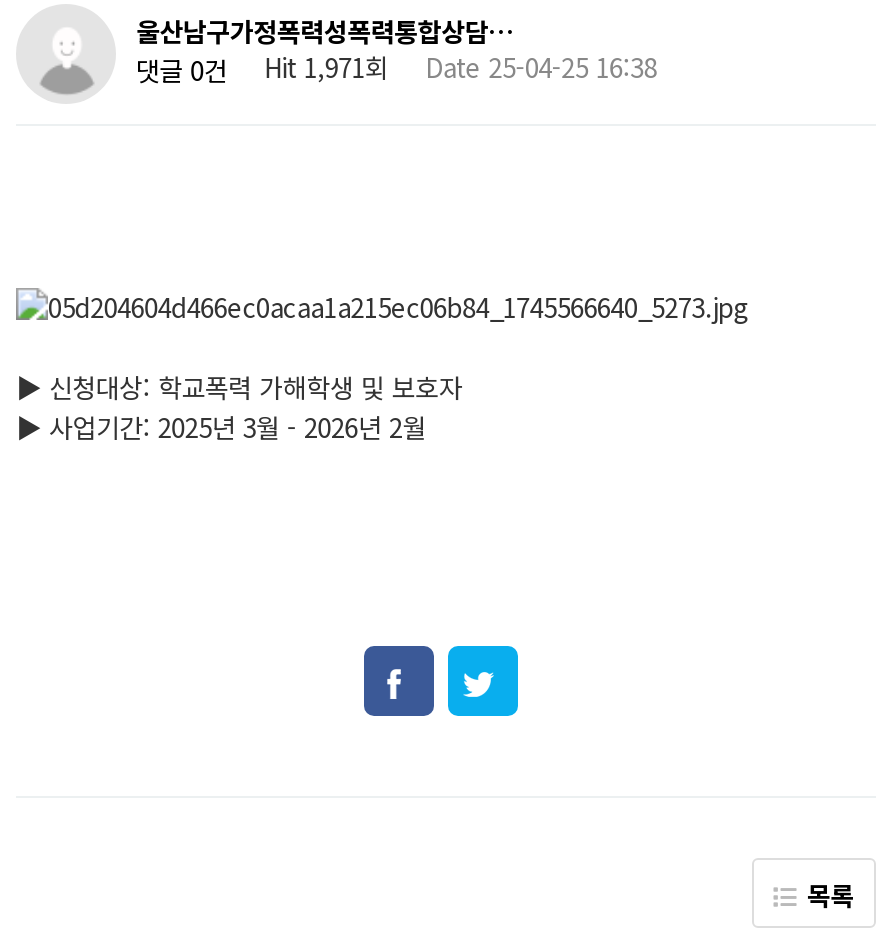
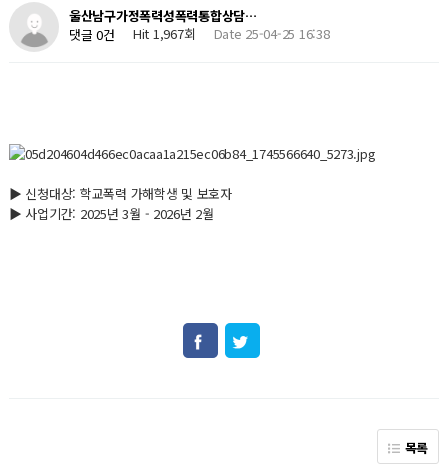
- 댓글 0건 Hit 1,971회 Date 25-04-25 16:38
+ 댓글 0건 Hit 1,967회 Date 25-04-25 16:38
